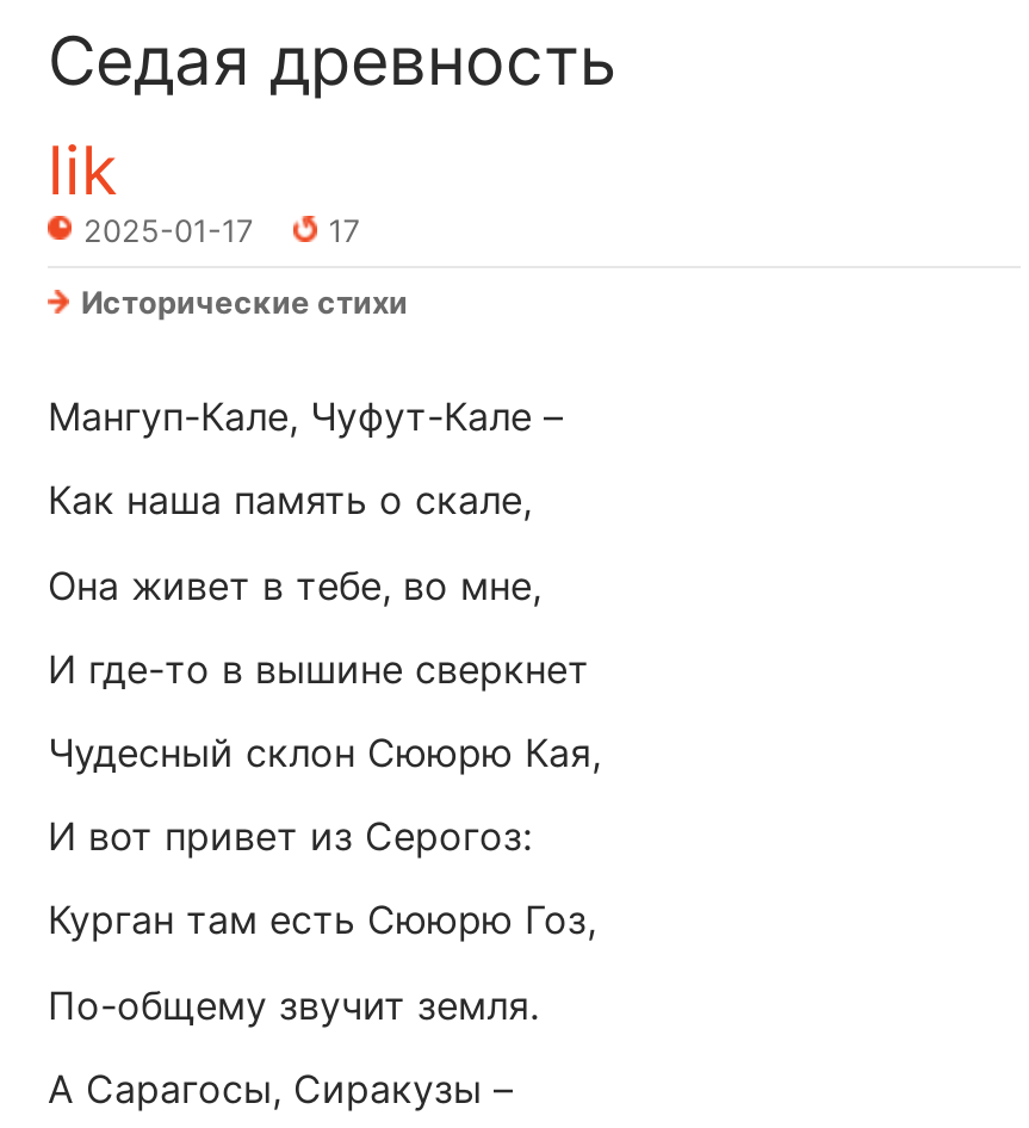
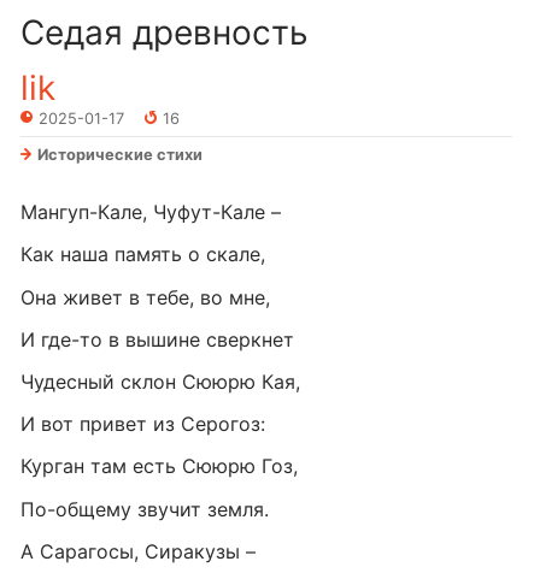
- 17
+ 16
